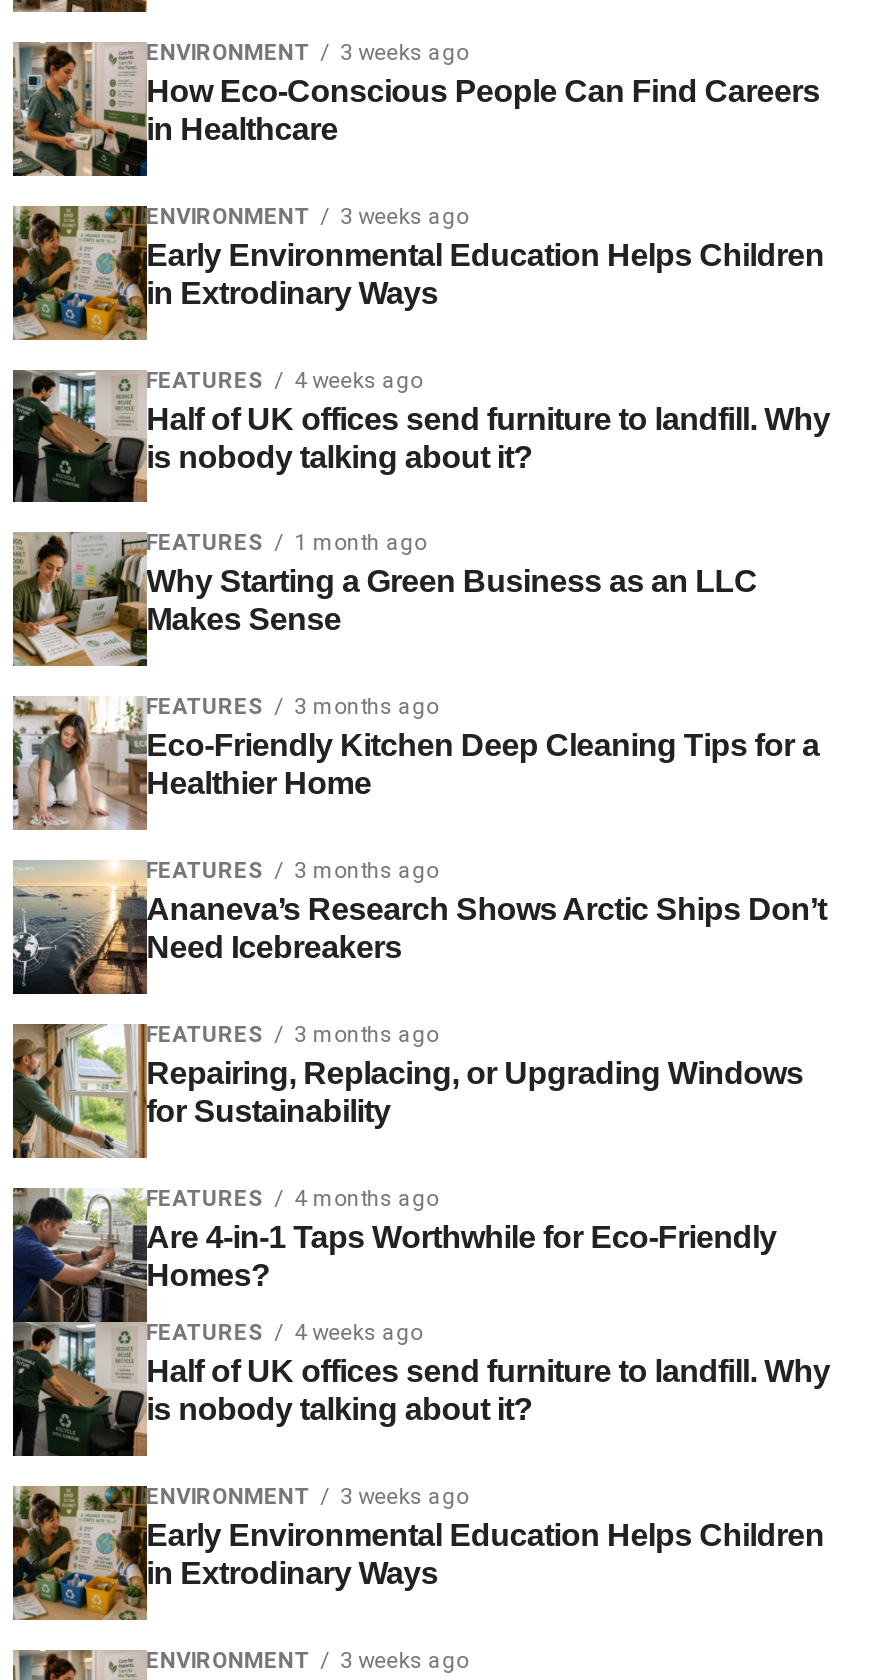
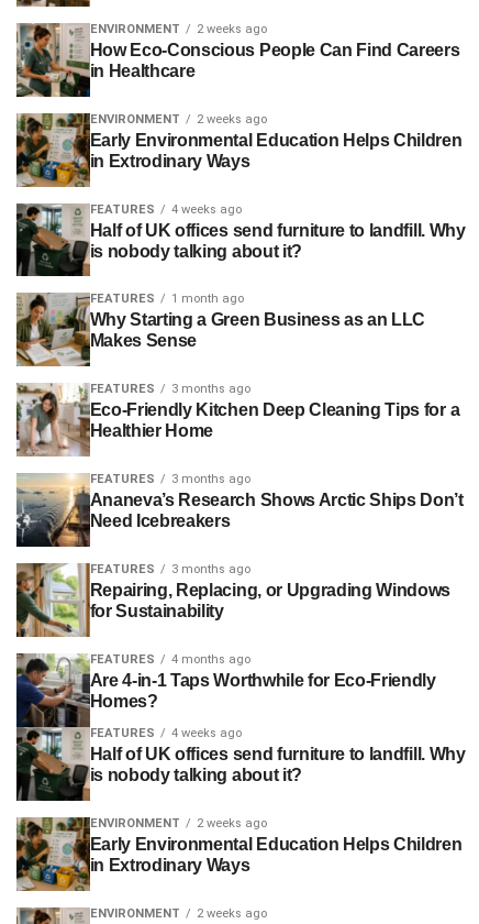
- ENVIRONMENT 3 weeks ago
+ ENVIRONMENT 2 weeks ago

- ENVIRONMENT 3 weeks ago
+ ENVIRONMENT 2 weeks ago

- ENVIRONMENT 3 weeks ago
+ ENVIRONMENT 2 weeks ago

- ENVIRONMENT 3 weeks ago
+ ENVIRONMENT 2 weeks ago
